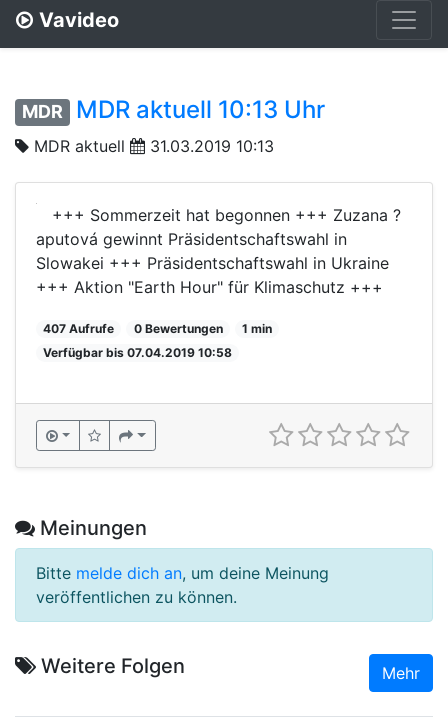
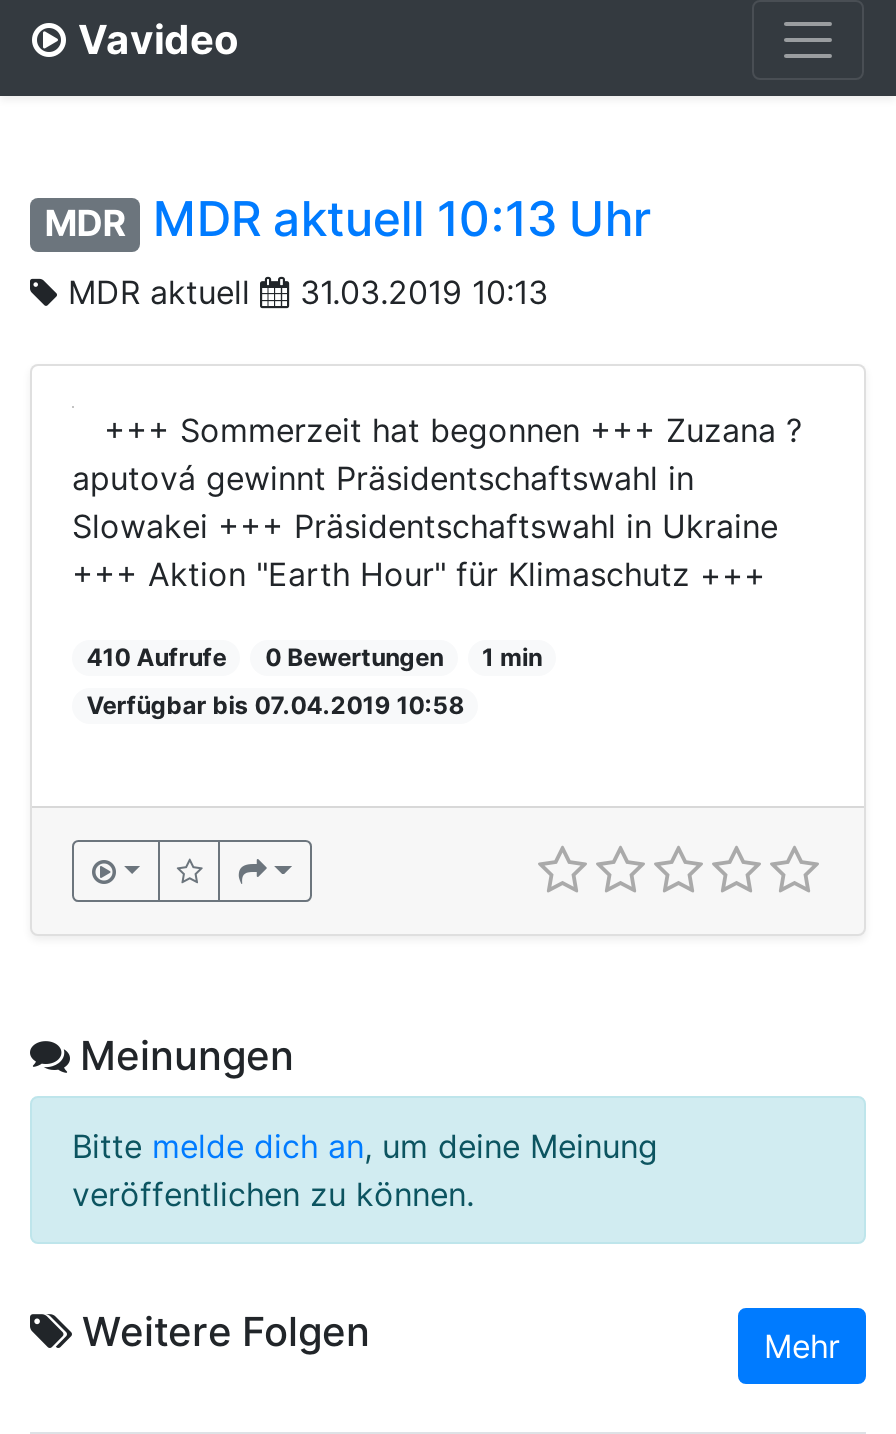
- 407 Aufrufe
+ 410 Aufrufe
